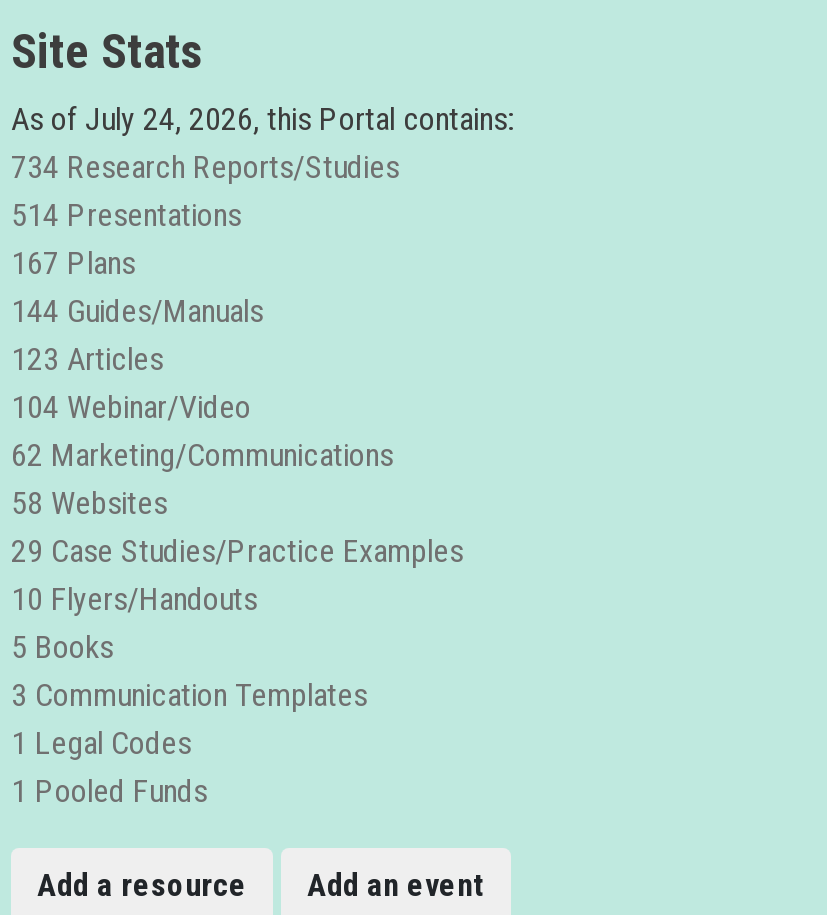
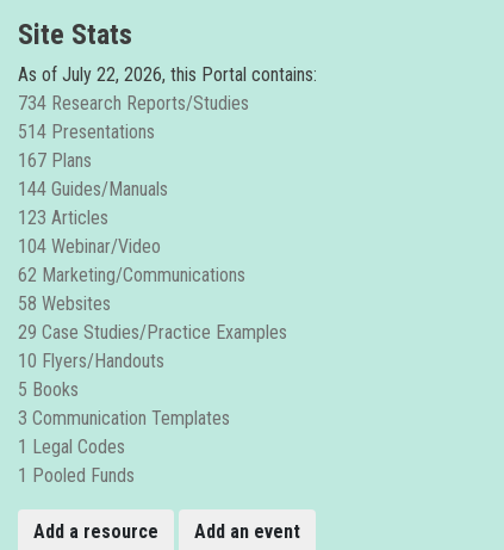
- As of July 24, 2026, this Portal contains:
+ As of July 22, 2026, this Portal contains:
